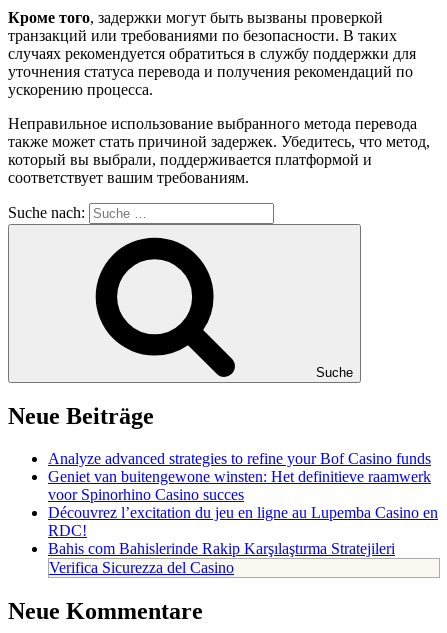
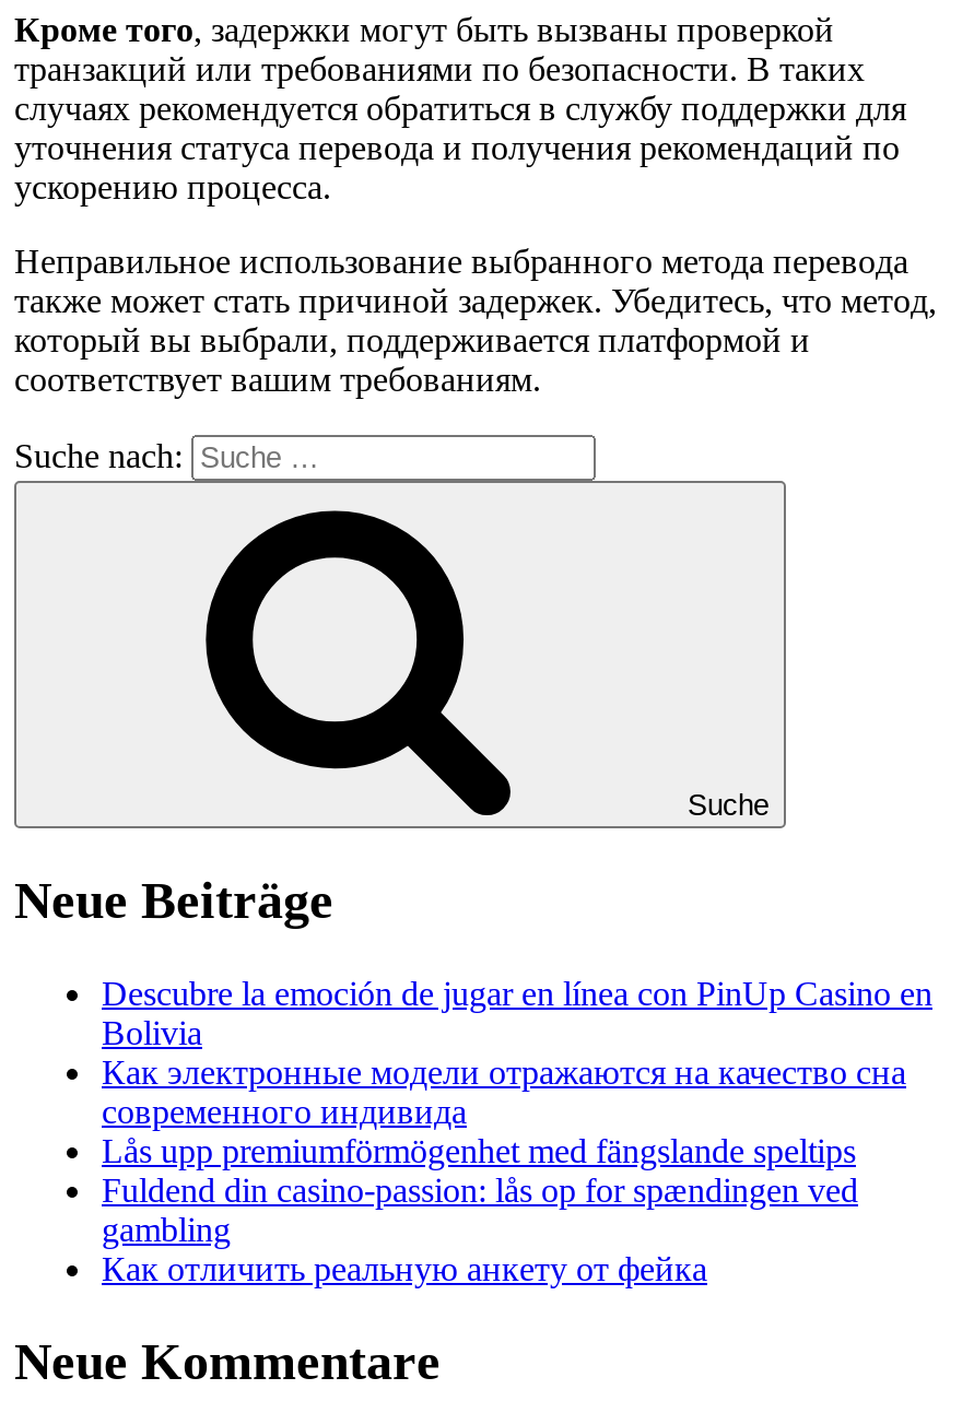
- Analyze advanced strategies to refine your Bof Casino funds
- Geniet van buitengewone winsten: Het definitieve raamwerk
- voor Spinorhino Casino succes
- Découvrez l’excitation du jeu en ligne au Lupemba Casino en
- RDC!
- Bahis com Bahislerinde Rakip Karşılaştırma Stratejileri
- Verifica Sicurezza del Casino
+ Descubre la emoción de jugar en línea con PinUp Casino en
+ Bolivia
+ Как электронные модели отражаются на качество сна
+ современного индивида
+ Lås upp premiumförmögenhet med fängslande speltips
+ Fuldend din casino-passion: lås op for spændingen ved
+ gambling
+ Как отличить реальную анкету от фейка
